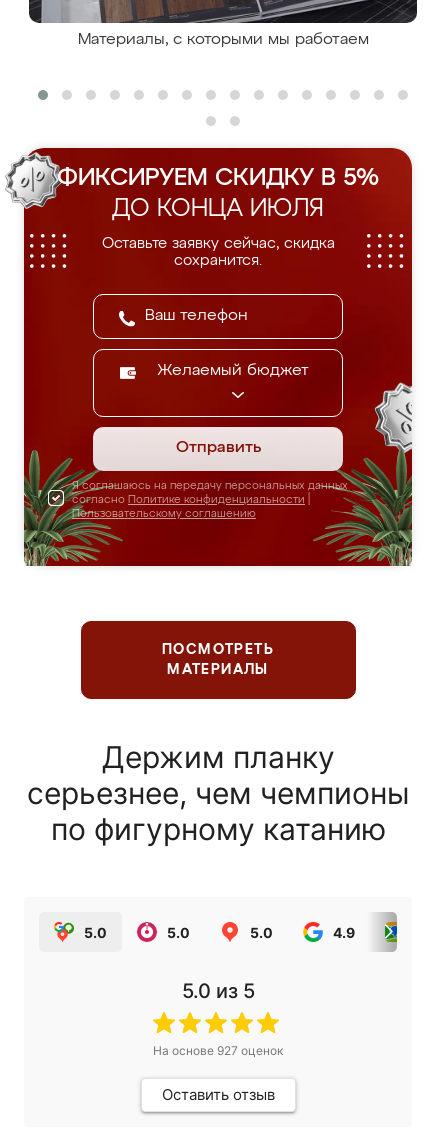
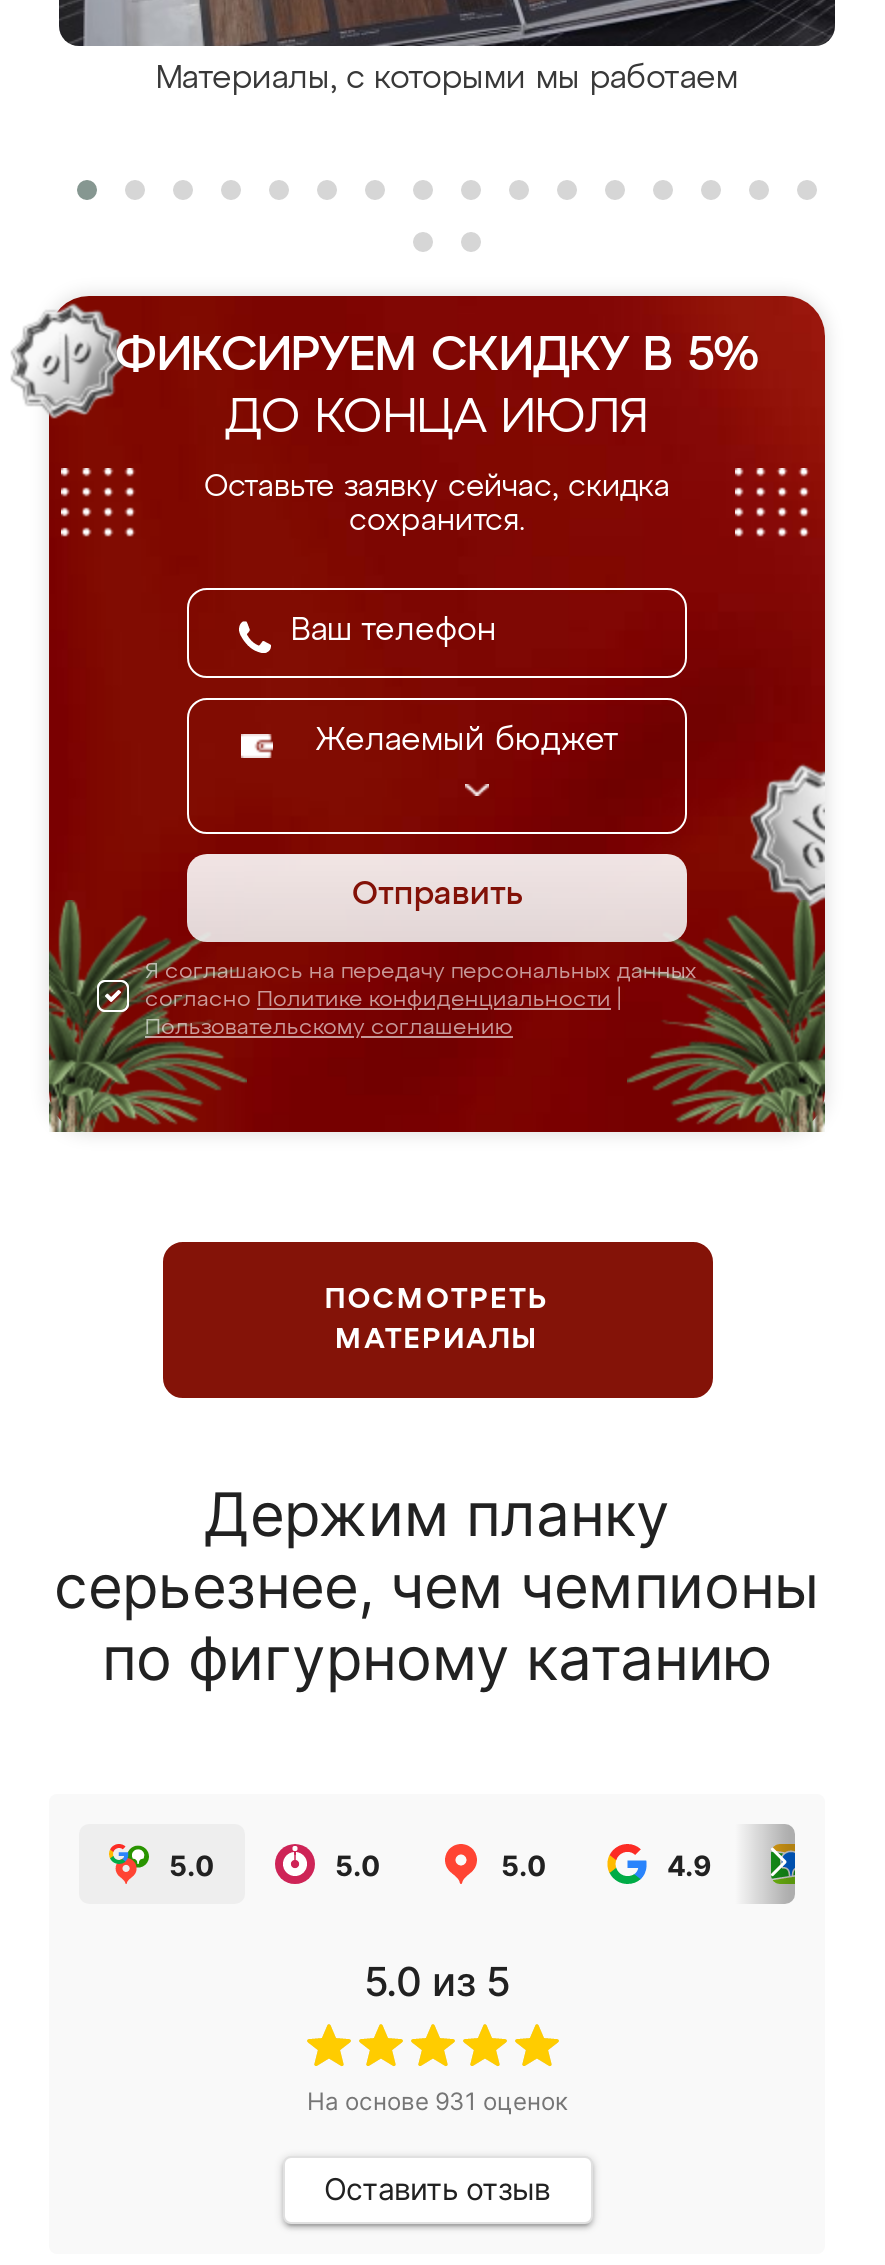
- На основе 927 оценок
+ На основе 931 оценок
